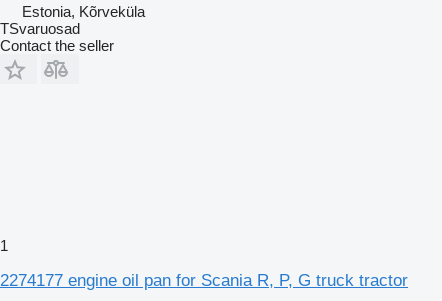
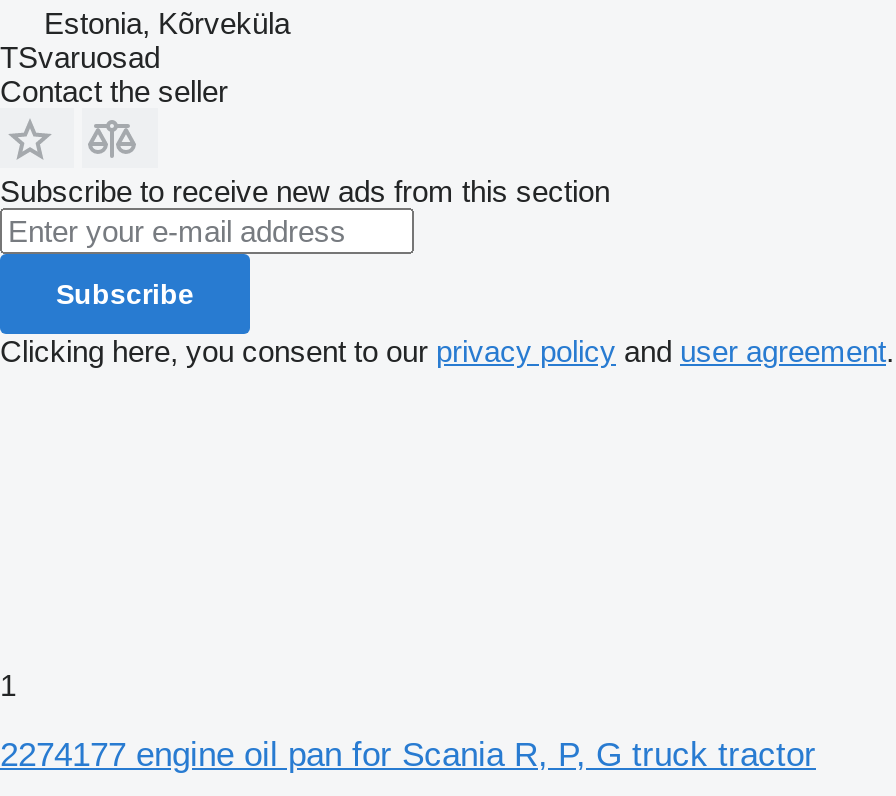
+ Subscribe to receive new ads from this section
+ Subscribe
+ Clicking here, you consent to our privacy policy and user agreement.
